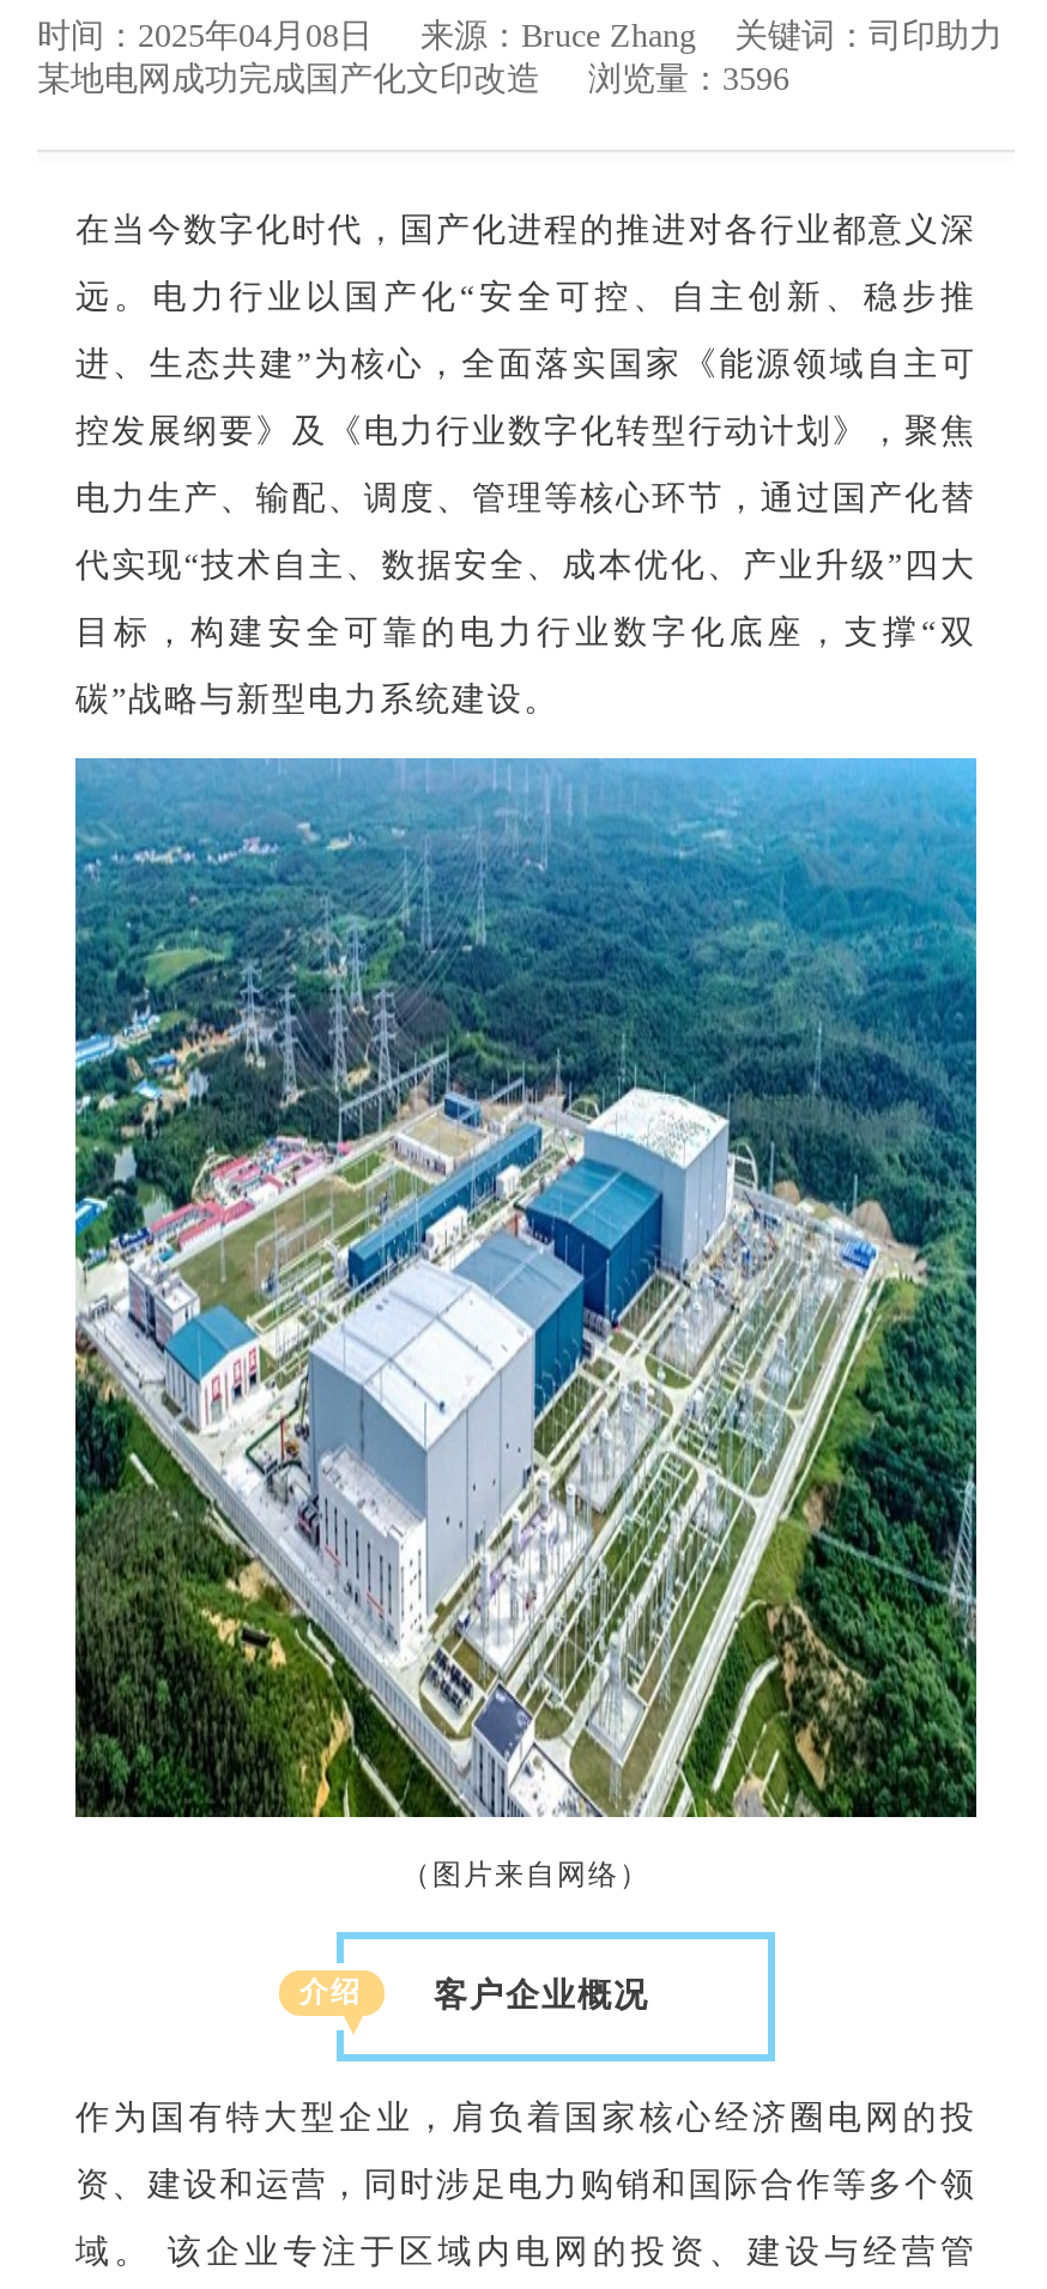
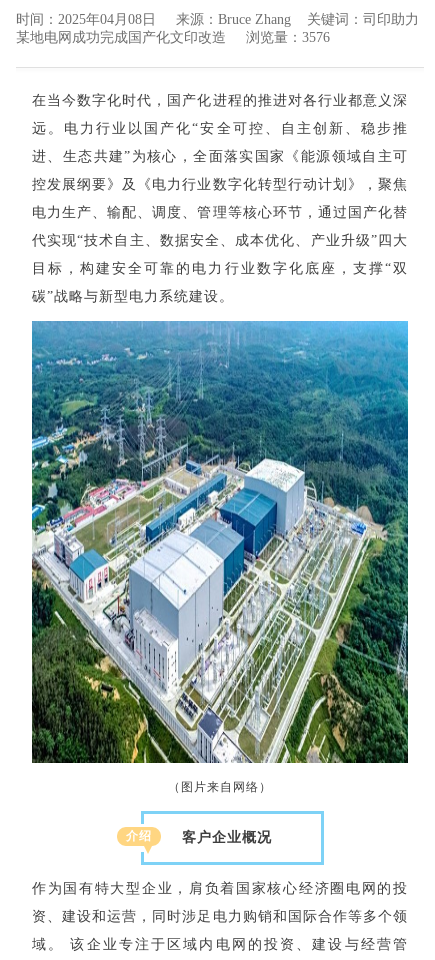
- 某地电网成功完成国产化文印改造 浏览量：3596
+ 某地电网成功完成国产化文印改造 浏览量：3576
